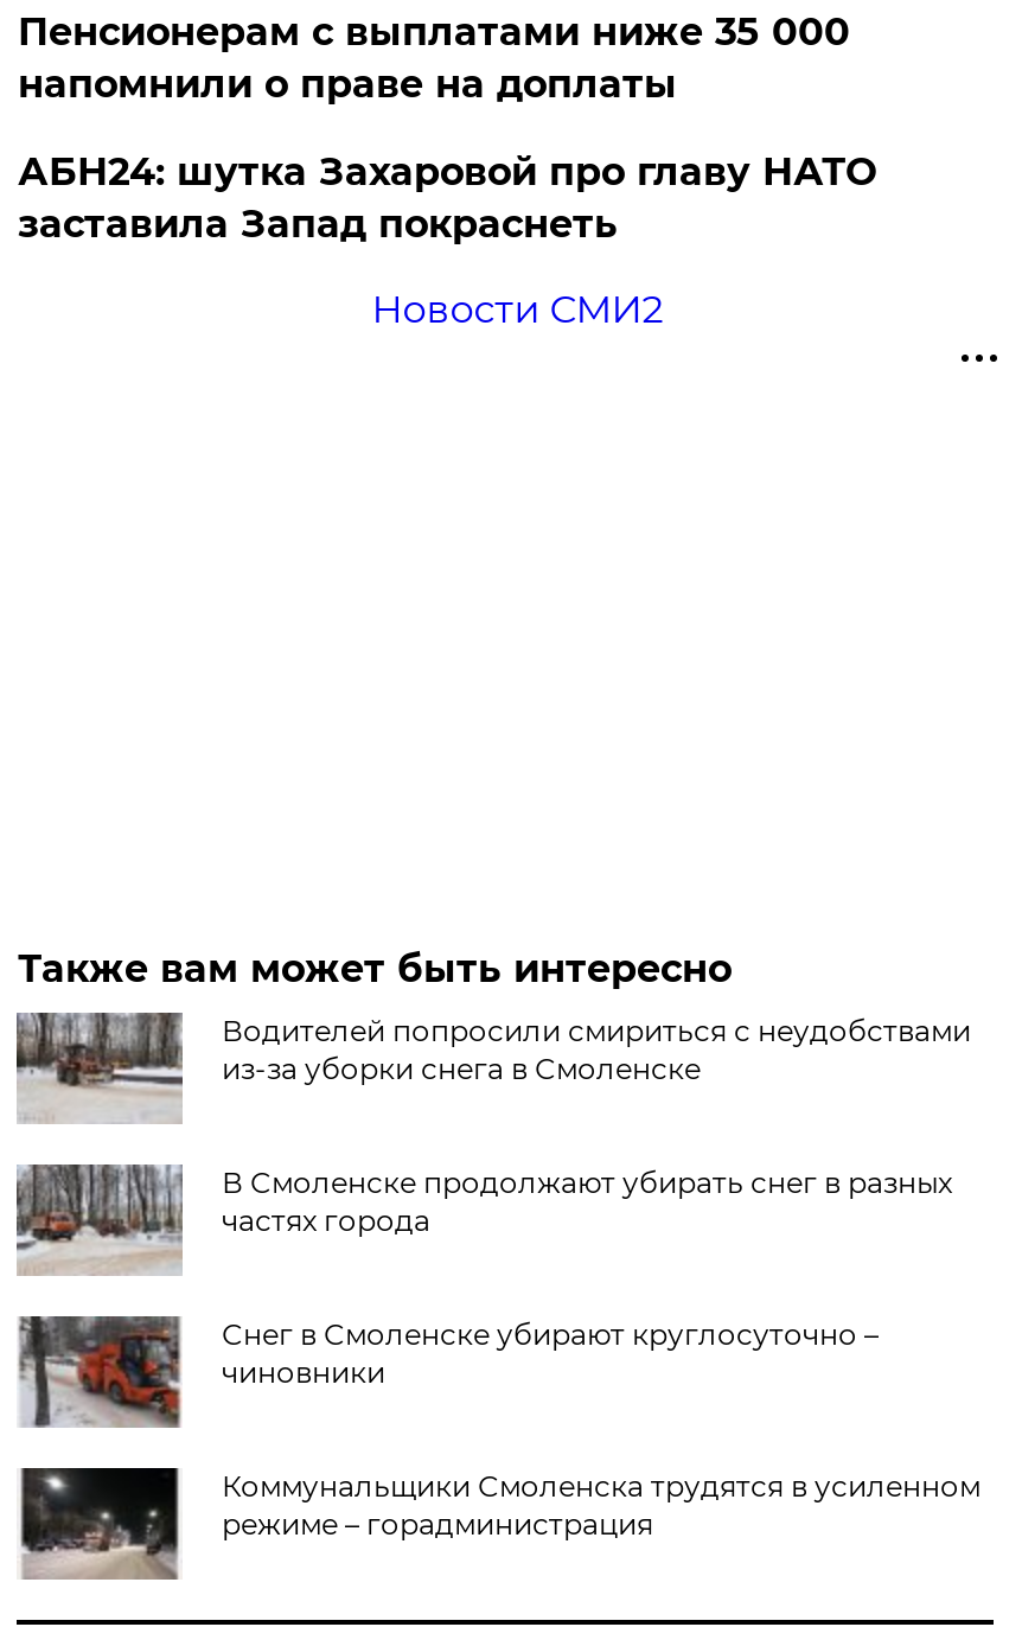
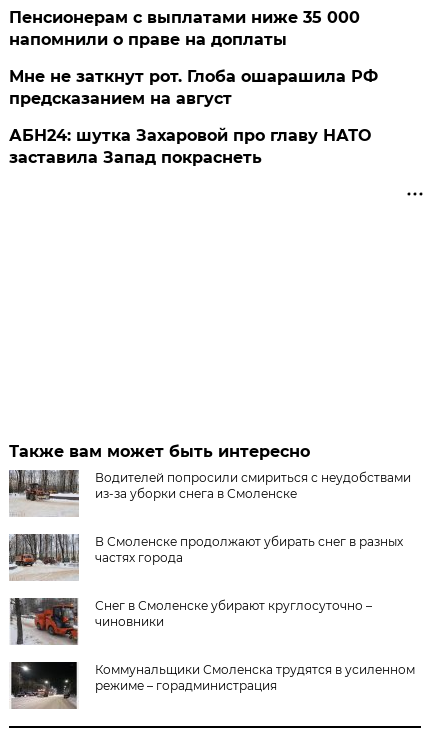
+ Мне не заткнут рот. Глоба ошарашила РФ
+ предсказанием на август

moved down: АБН24: шутка Захаровой про главу НАТО | заставила Запад покраснеть

- Новости СМИ2
